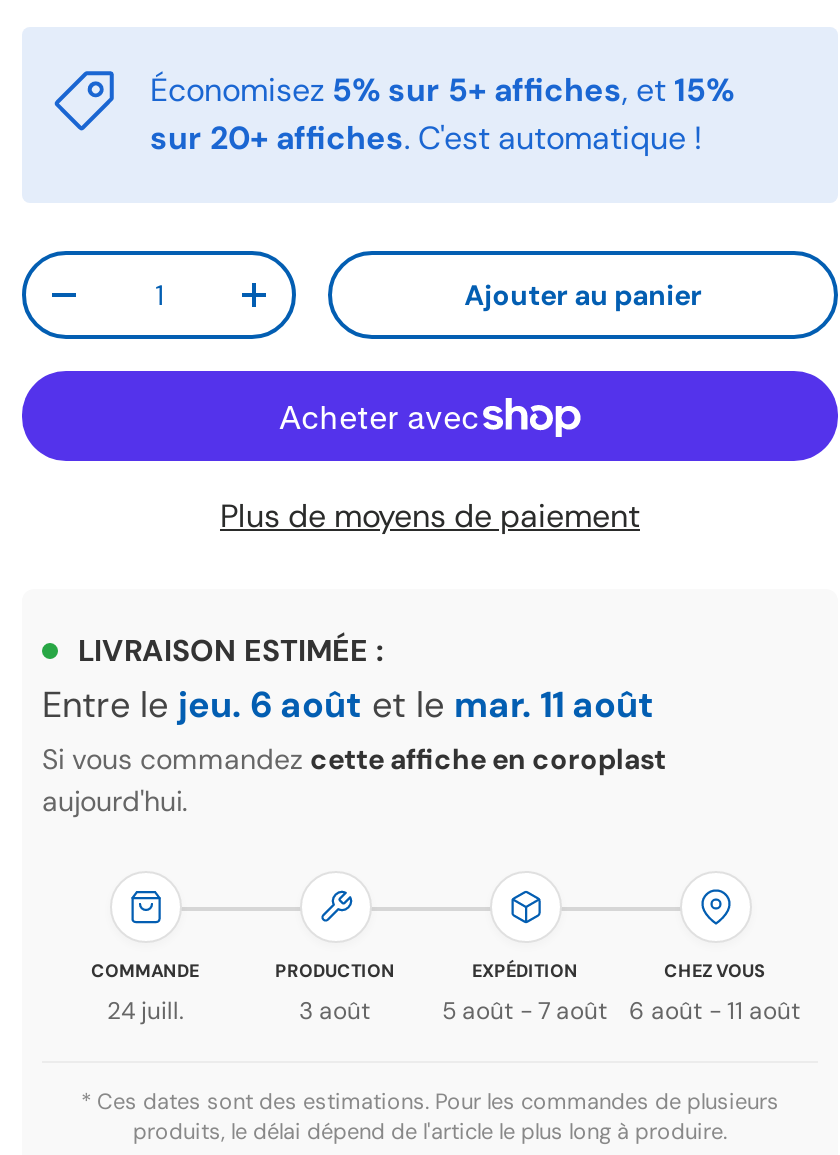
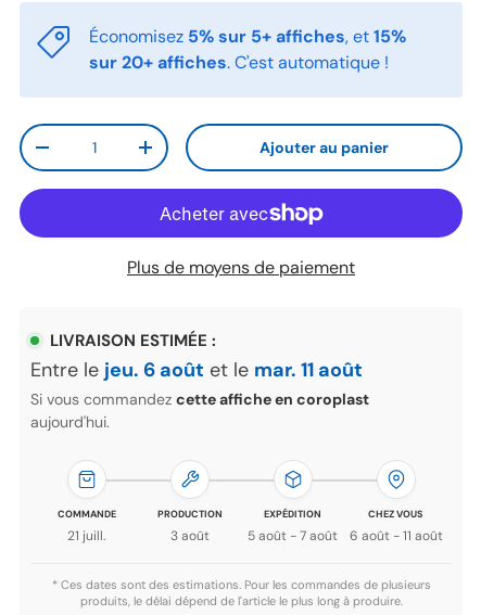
- 24 juill.
+ 21 juill.
